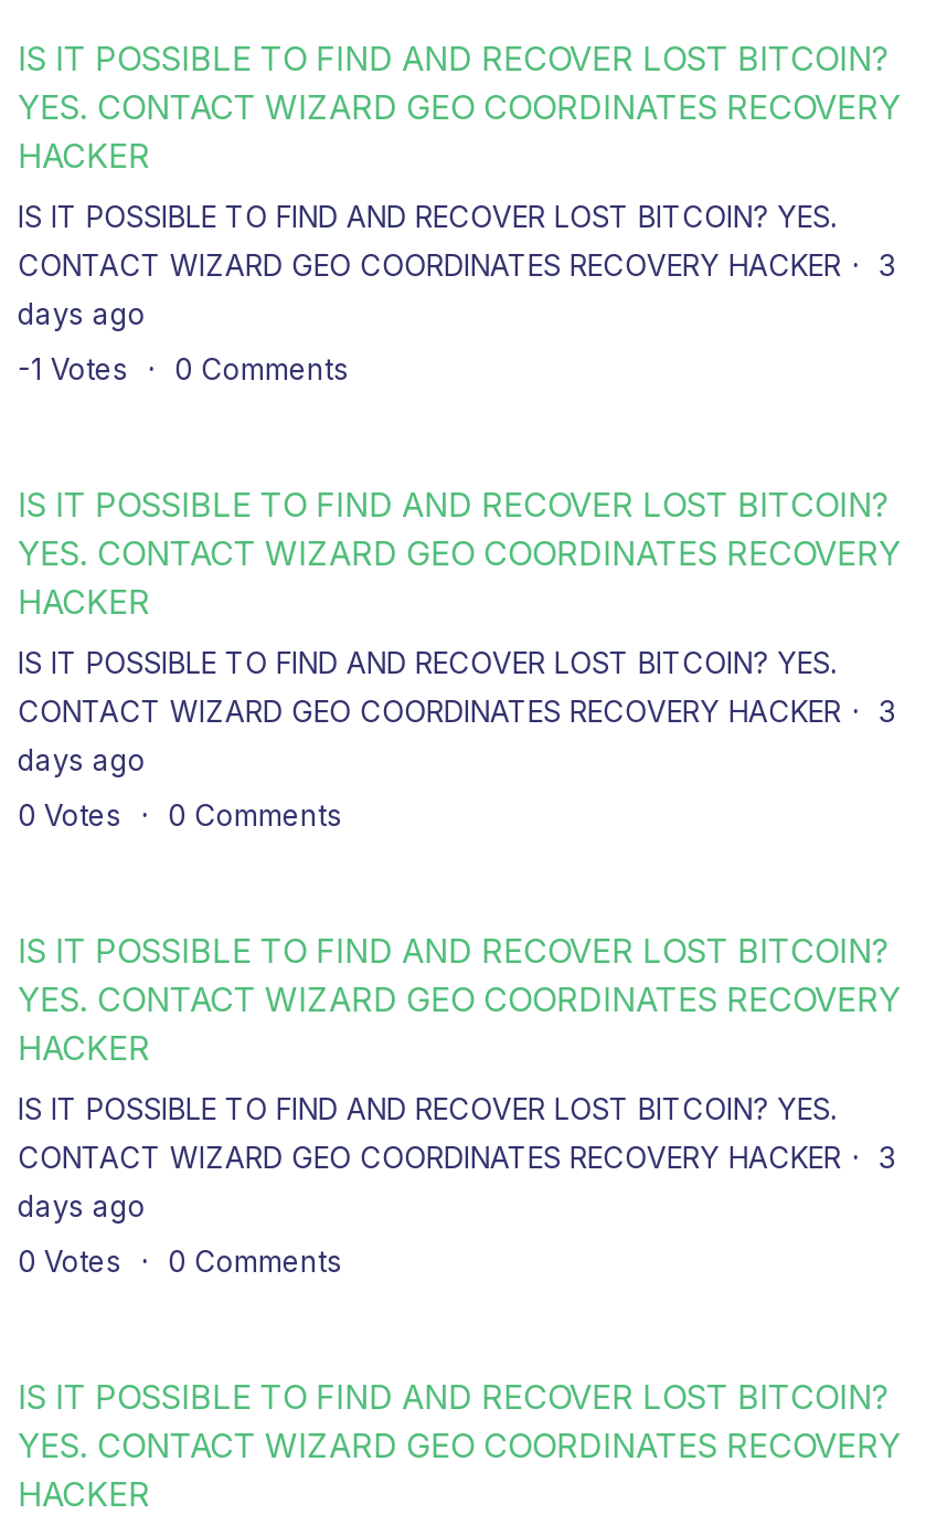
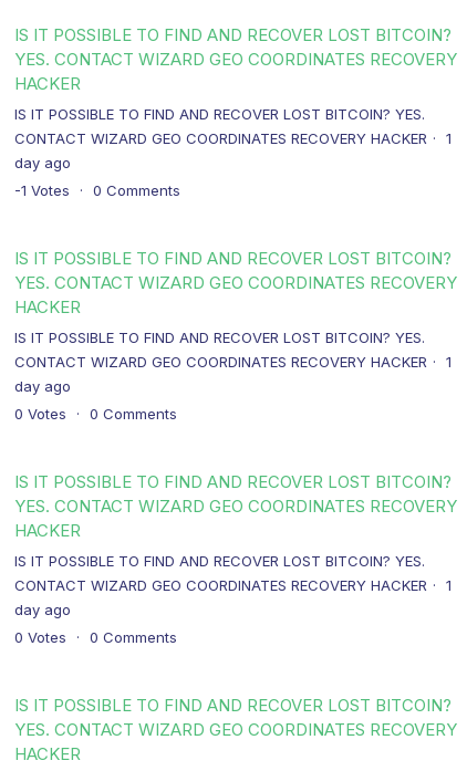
- CONTACT WIZARD GEO COORDINATES RECOVERY HACKER 3
+ CONTACT WIZARD GEO COORDINATES RECOVERY HACKER 1

- days ago
+ day ago

- CONTACT WIZARD GEO COORDINATES RECOVERY HACKER 3
+ CONTACT WIZARD GEO COORDINATES RECOVERY HACKER 1

- days ago
+ day ago

- CONTACT WIZARD GEO COORDINATES RECOVERY HACKER 3
+ CONTACT WIZARD GEO COORDINATES RECOVERY HACKER 1

- days ago
+ day ago
